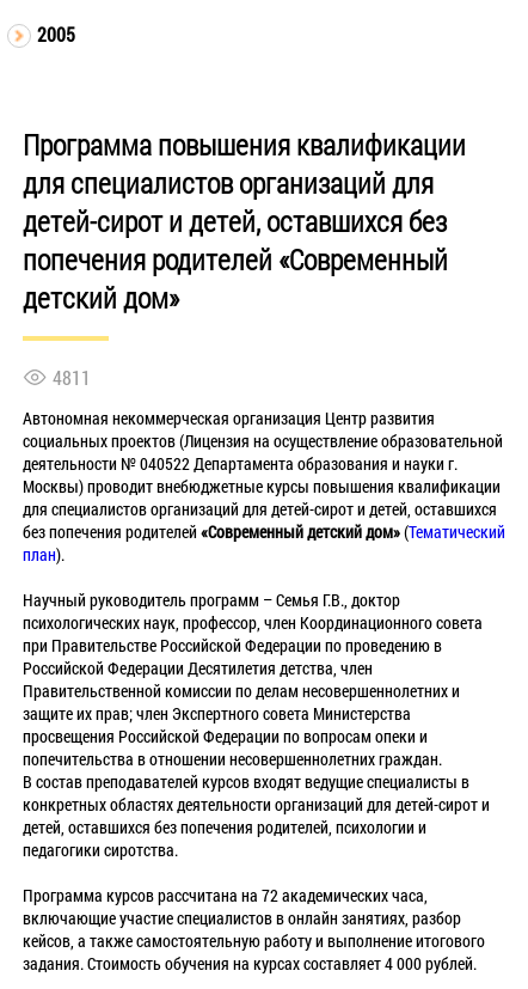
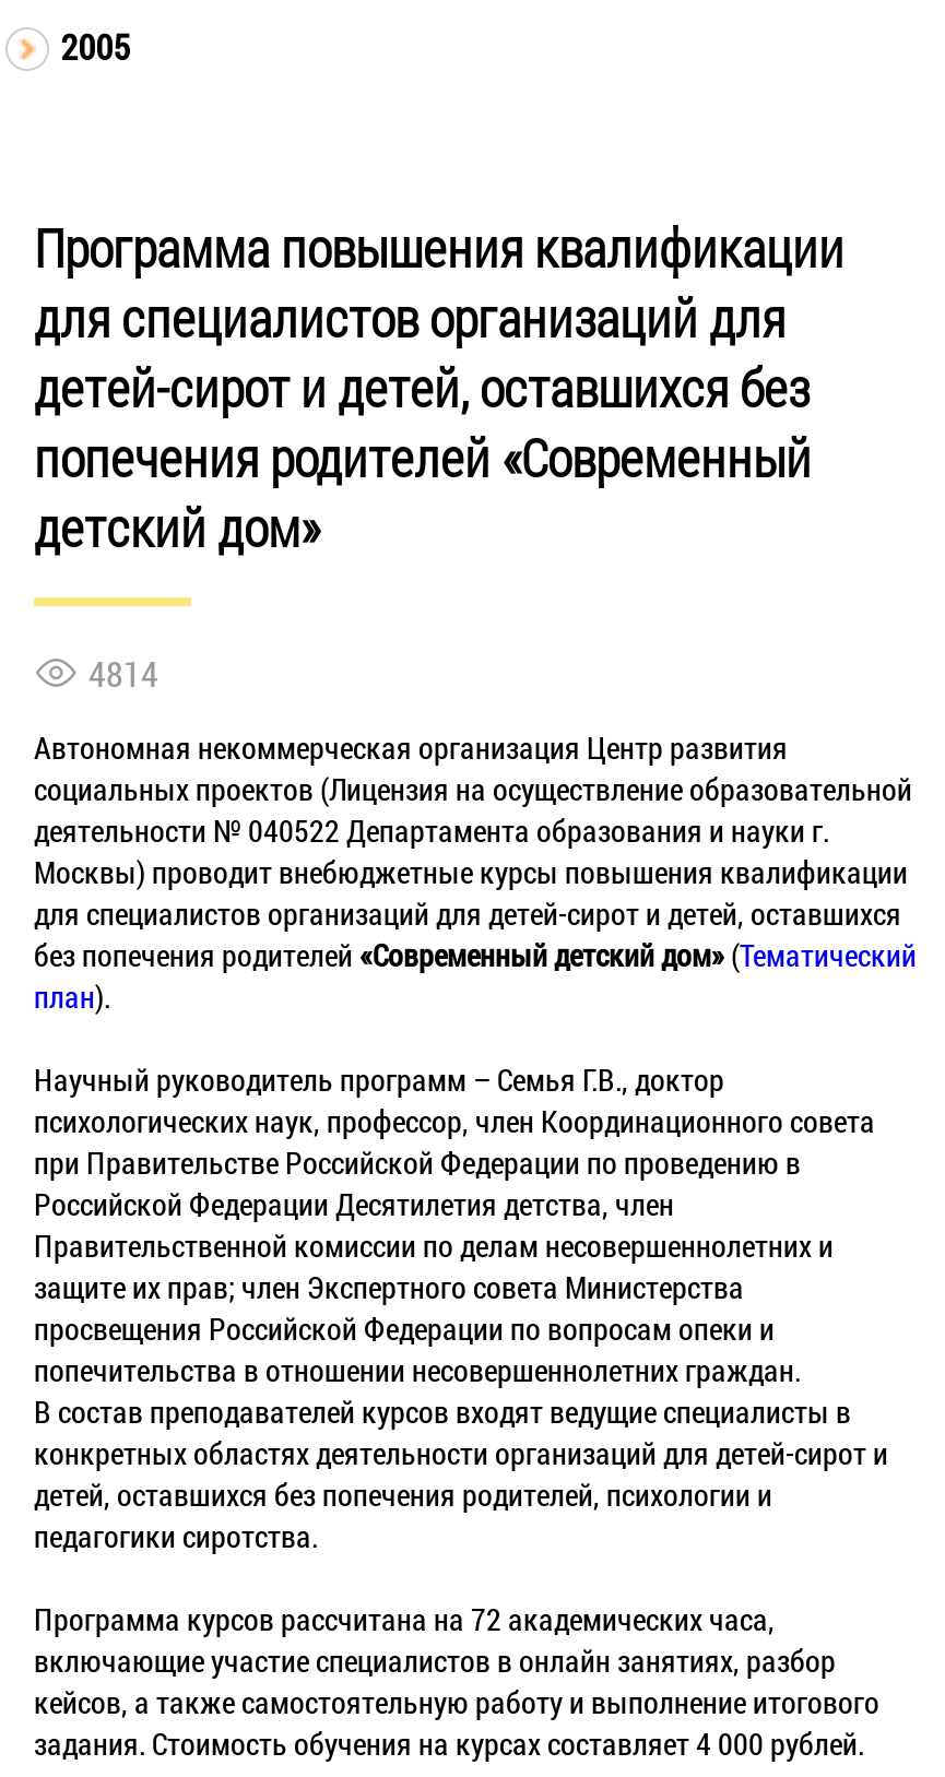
- 4811
+ 4814
